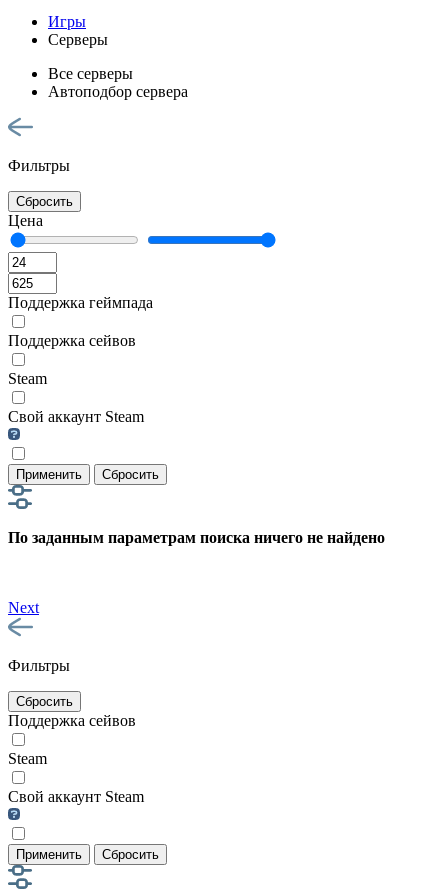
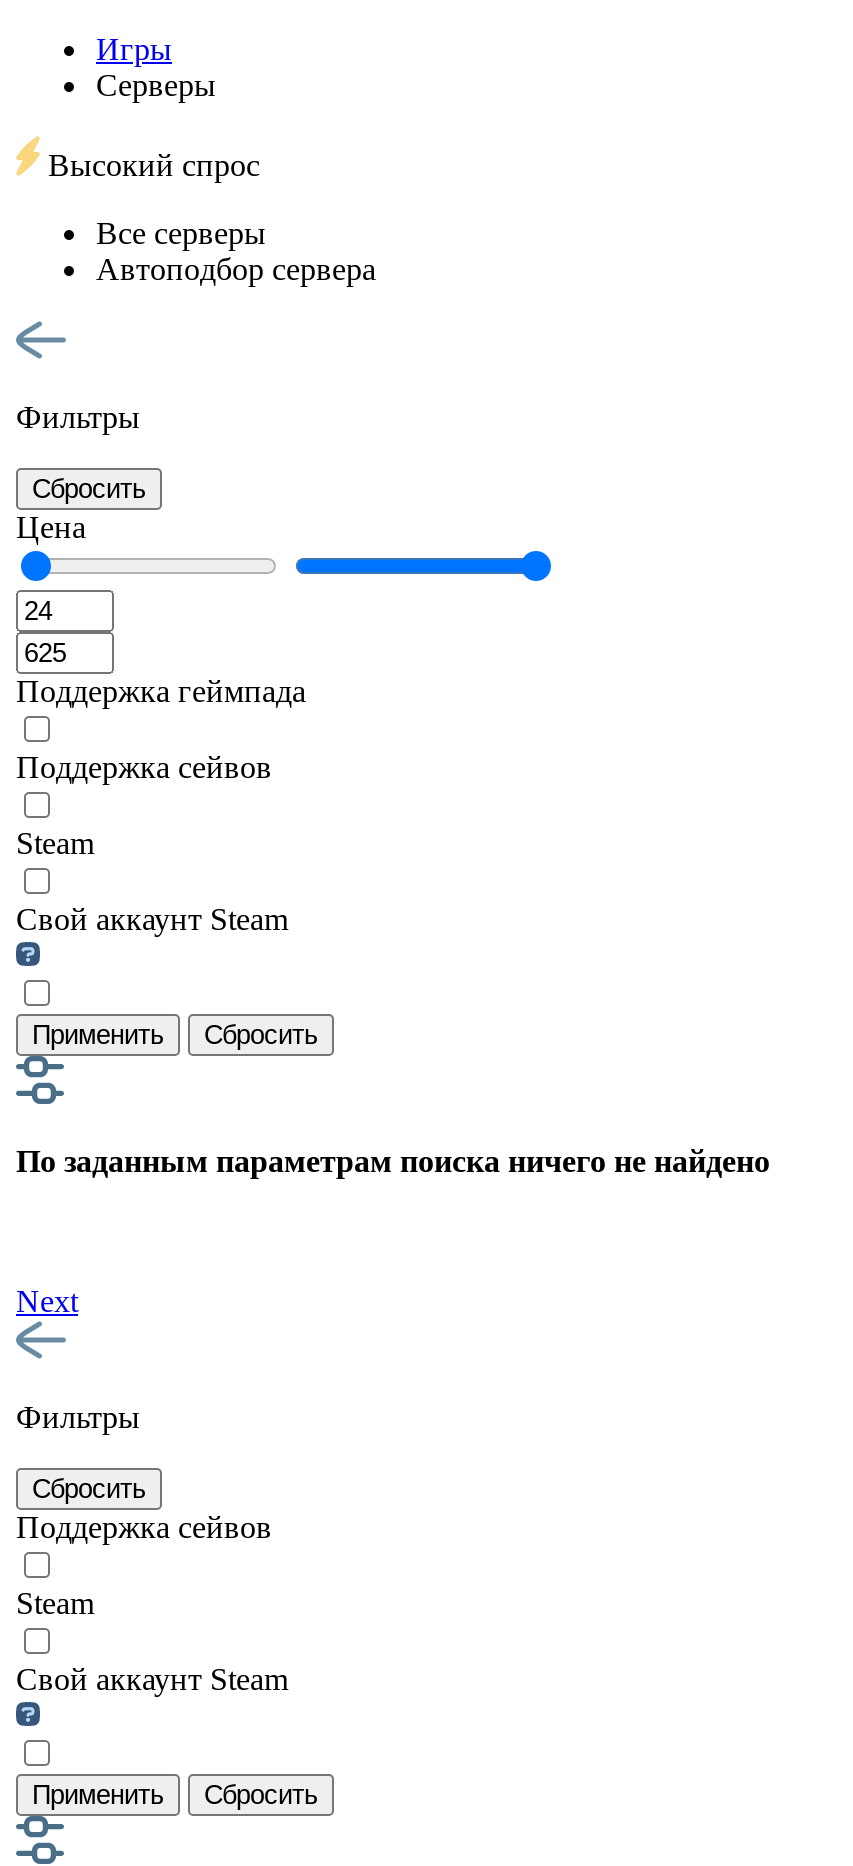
+ Высокий спрос
